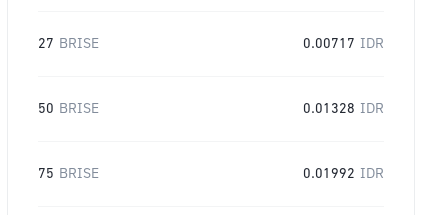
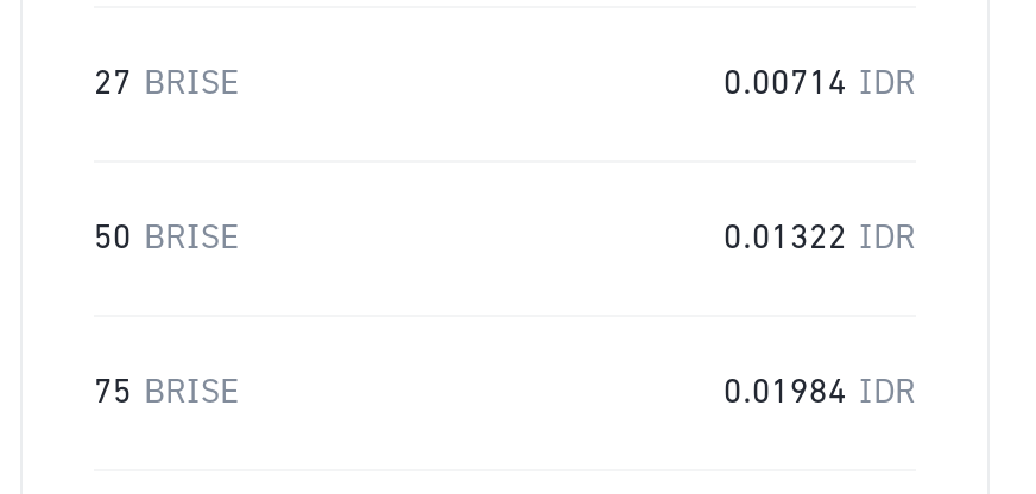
- 0.00717 IDR
+ 0.00714 IDR

- 0.01328 IDR
+ 0.01322 IDR

- 0.01992 IDR
+ 0.01984 IDR
